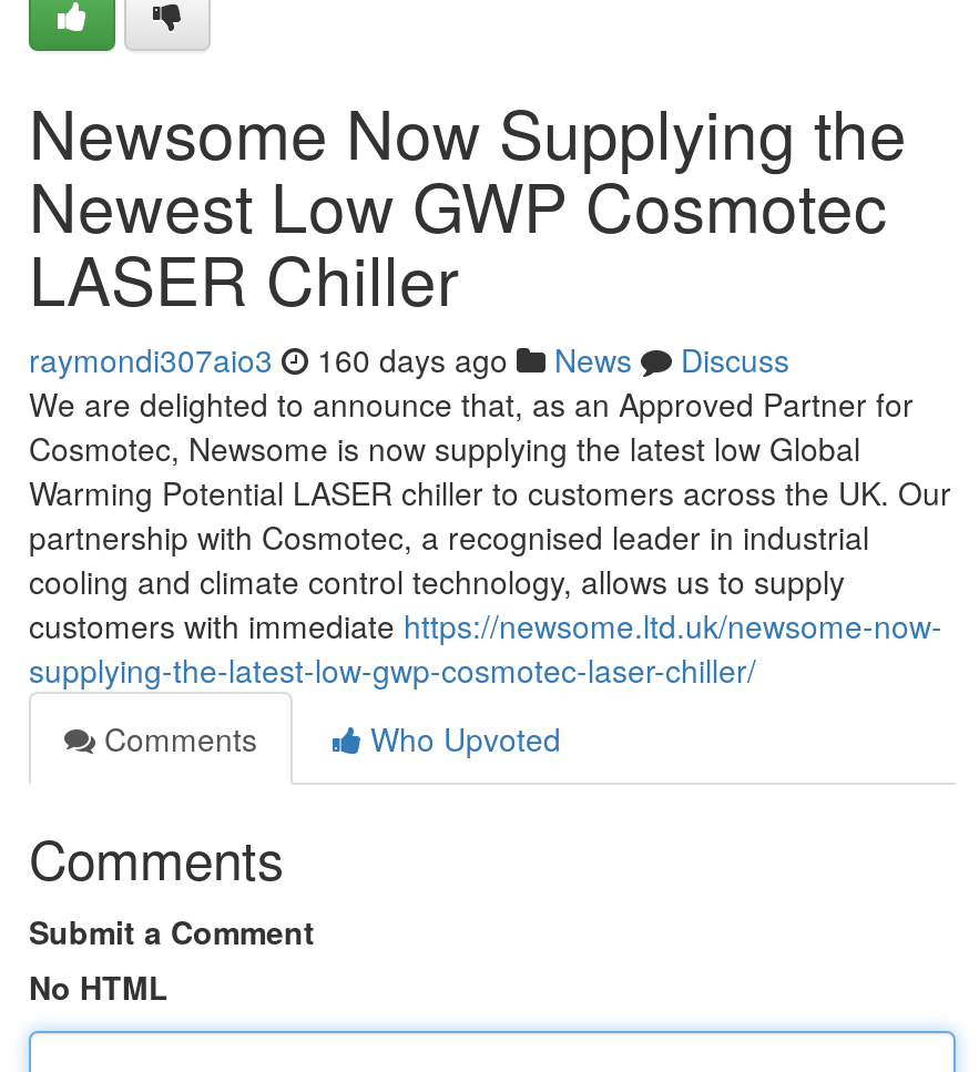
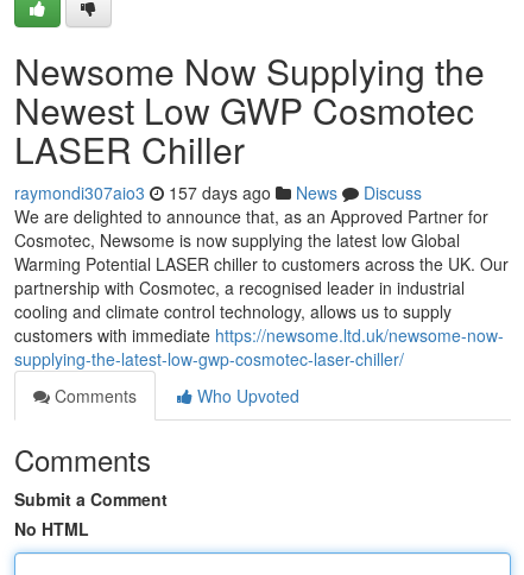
- raymondi307aio3 160 days ago News Discuss
+ raymondi307aio3 157 days ago News Discuss
